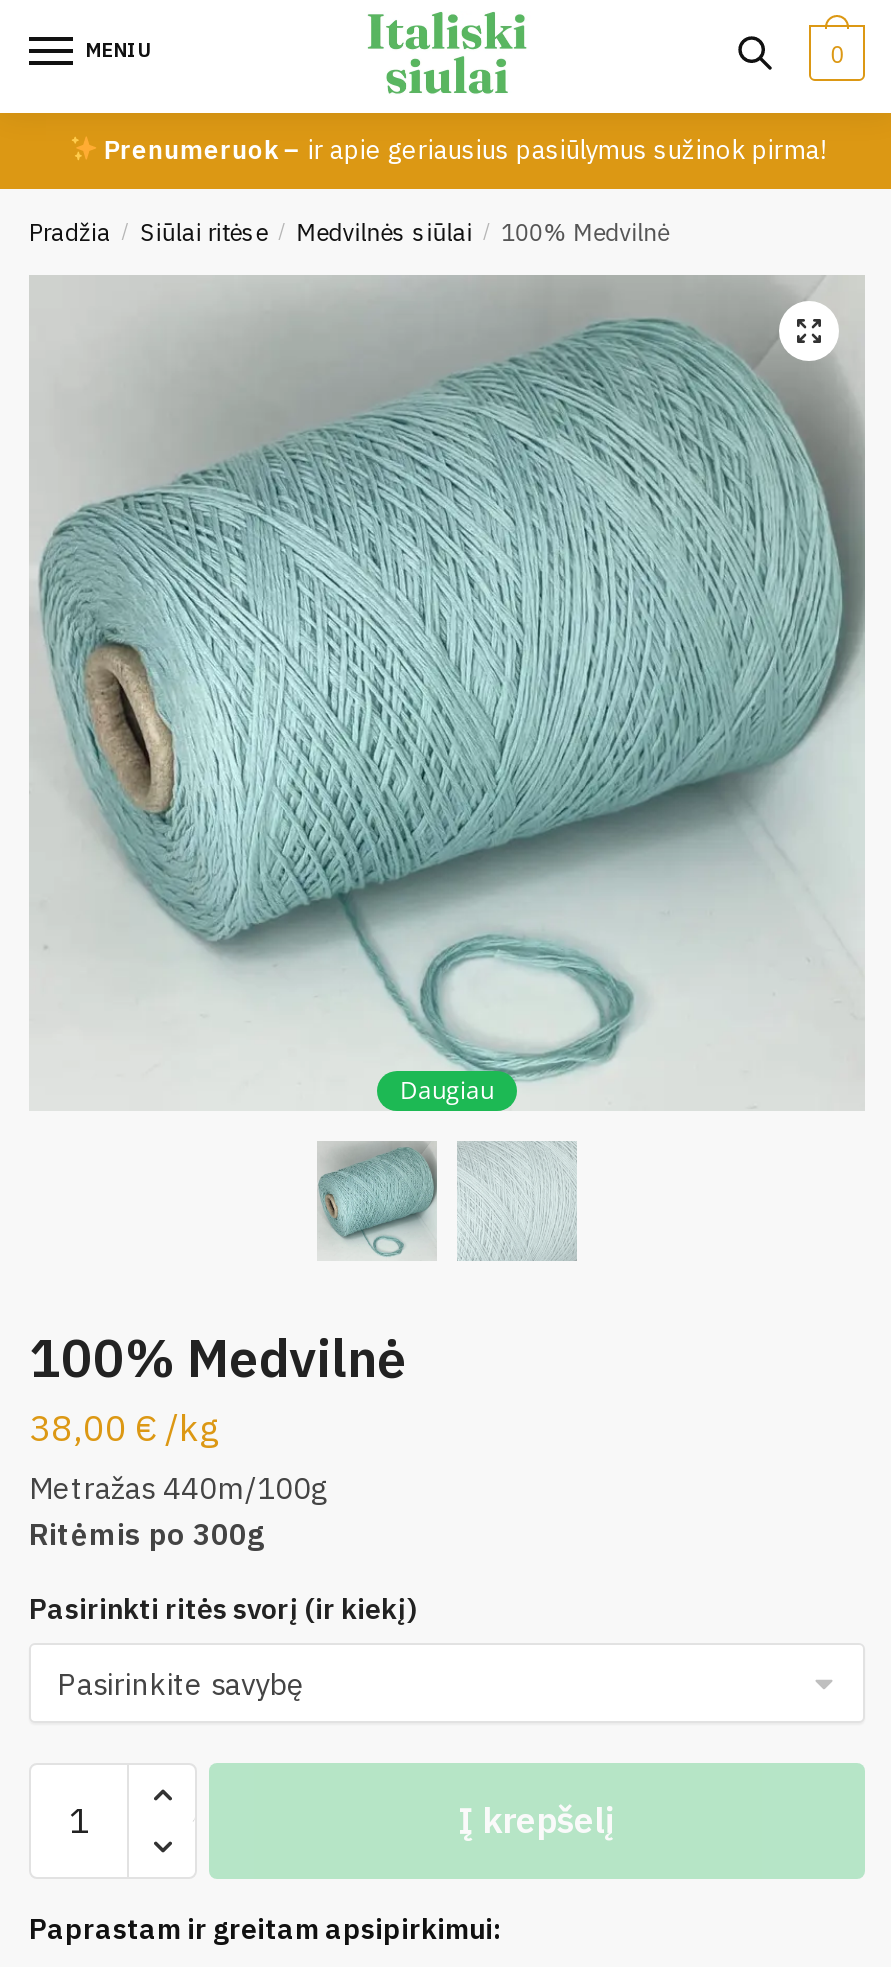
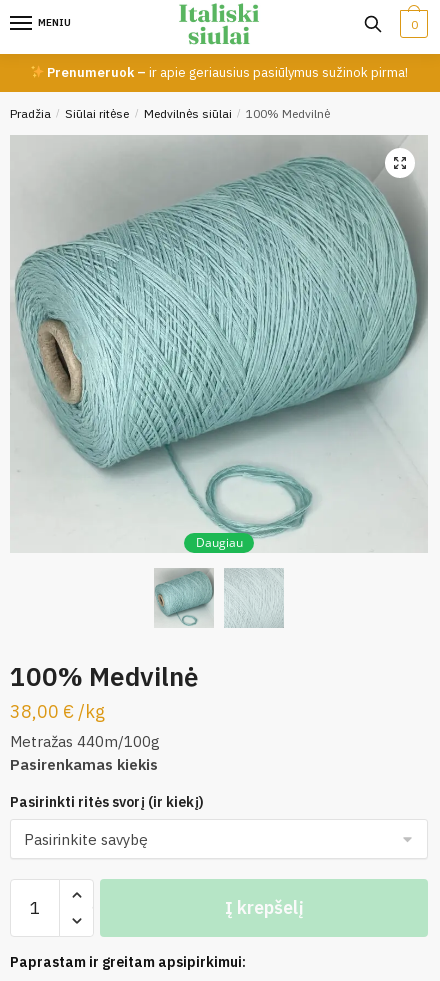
- Ritėmis po 300g
+ Pasirenkamas kiekis
